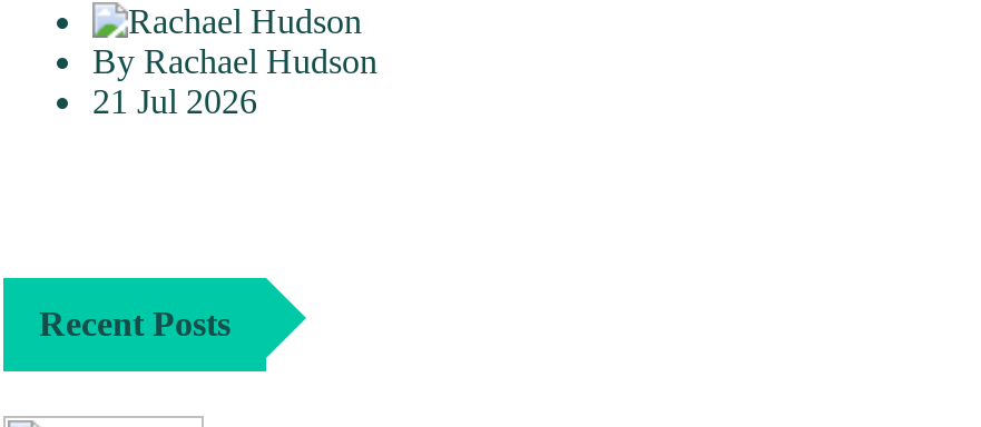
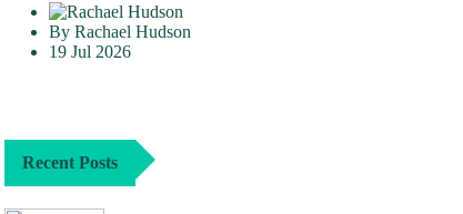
- 21 Jul 2026
+ 19 Jul 2026
